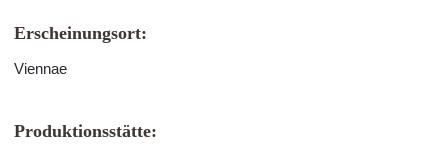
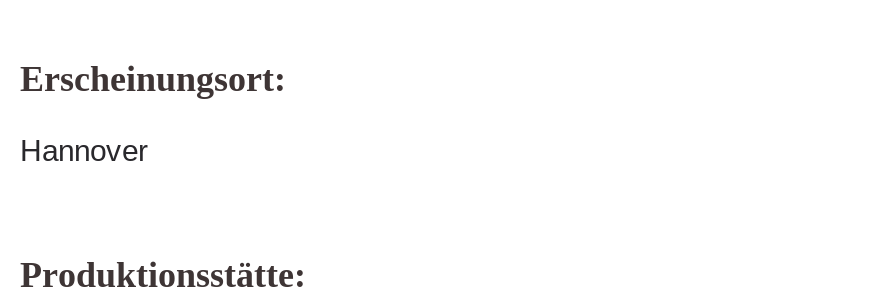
- Viennae
+ Hannover
